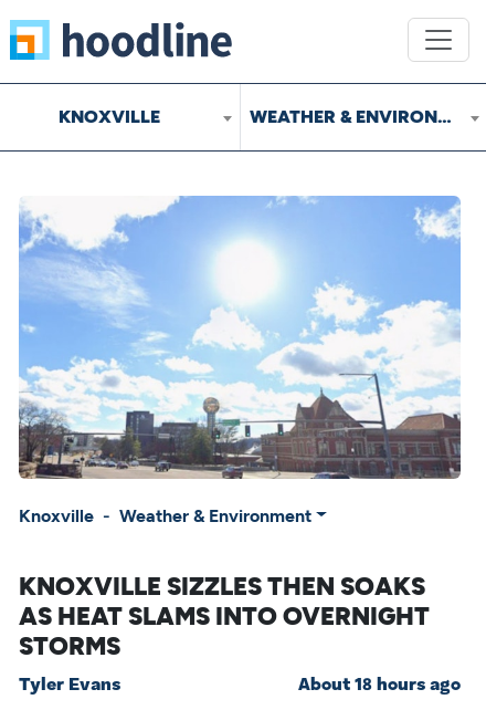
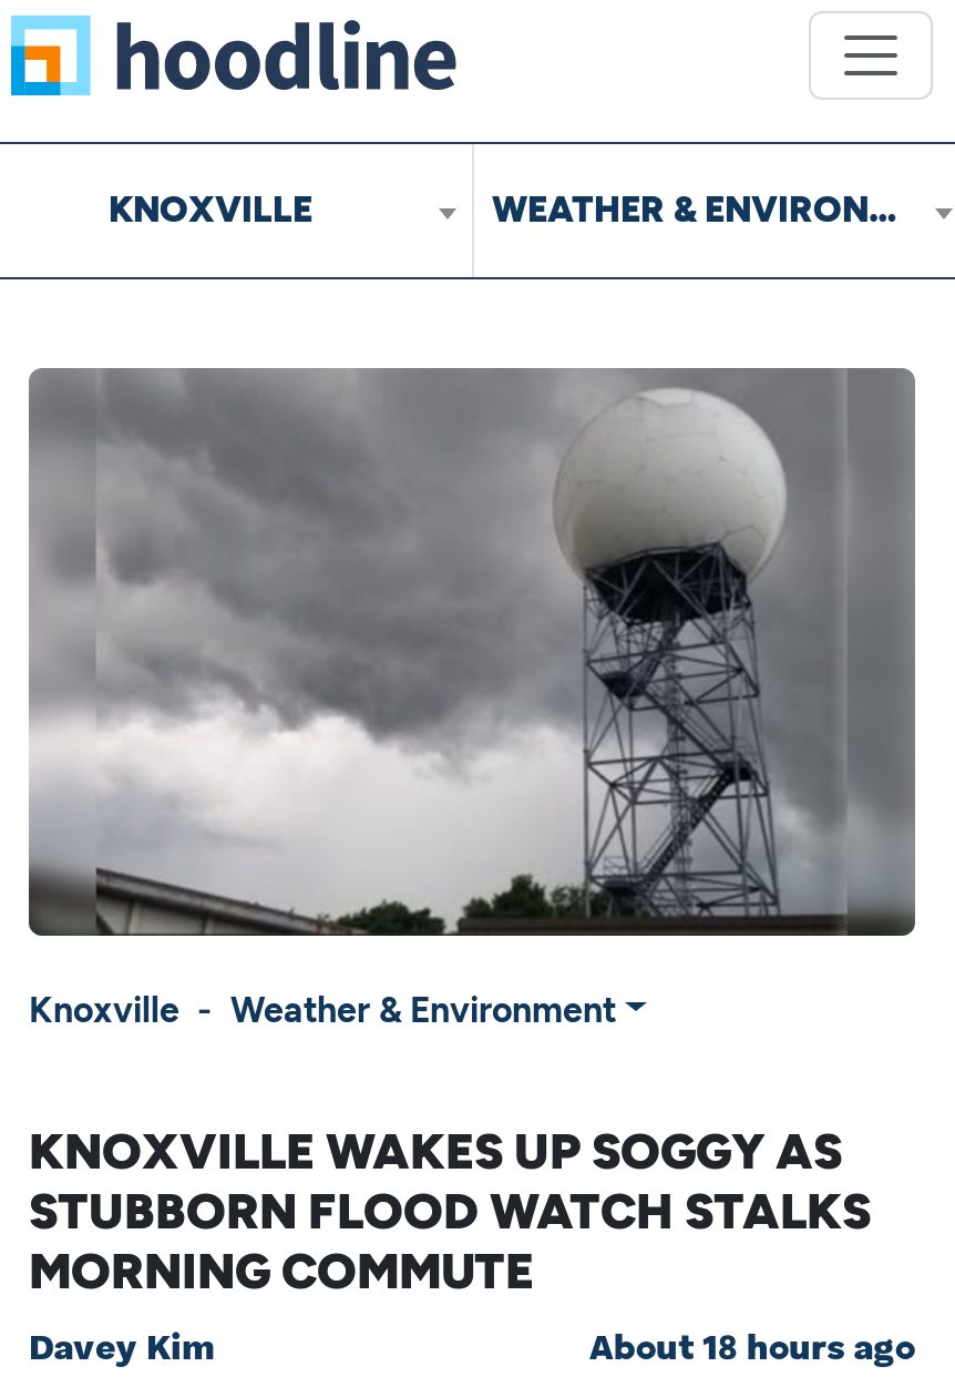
- [image]
+ [image]

- KNOXVILLE SIZZLES THEN SOAKS
- AS HEAT SLAMS INTO OVERNIGHT
- STORMS
+ KNOXVILLE WAKES UP SOGGY AS
+ STUBBORN FLOOD WATCH STALKS
+ MORNING COMMUTE

- Tyler Evans
+ Davey Kim
